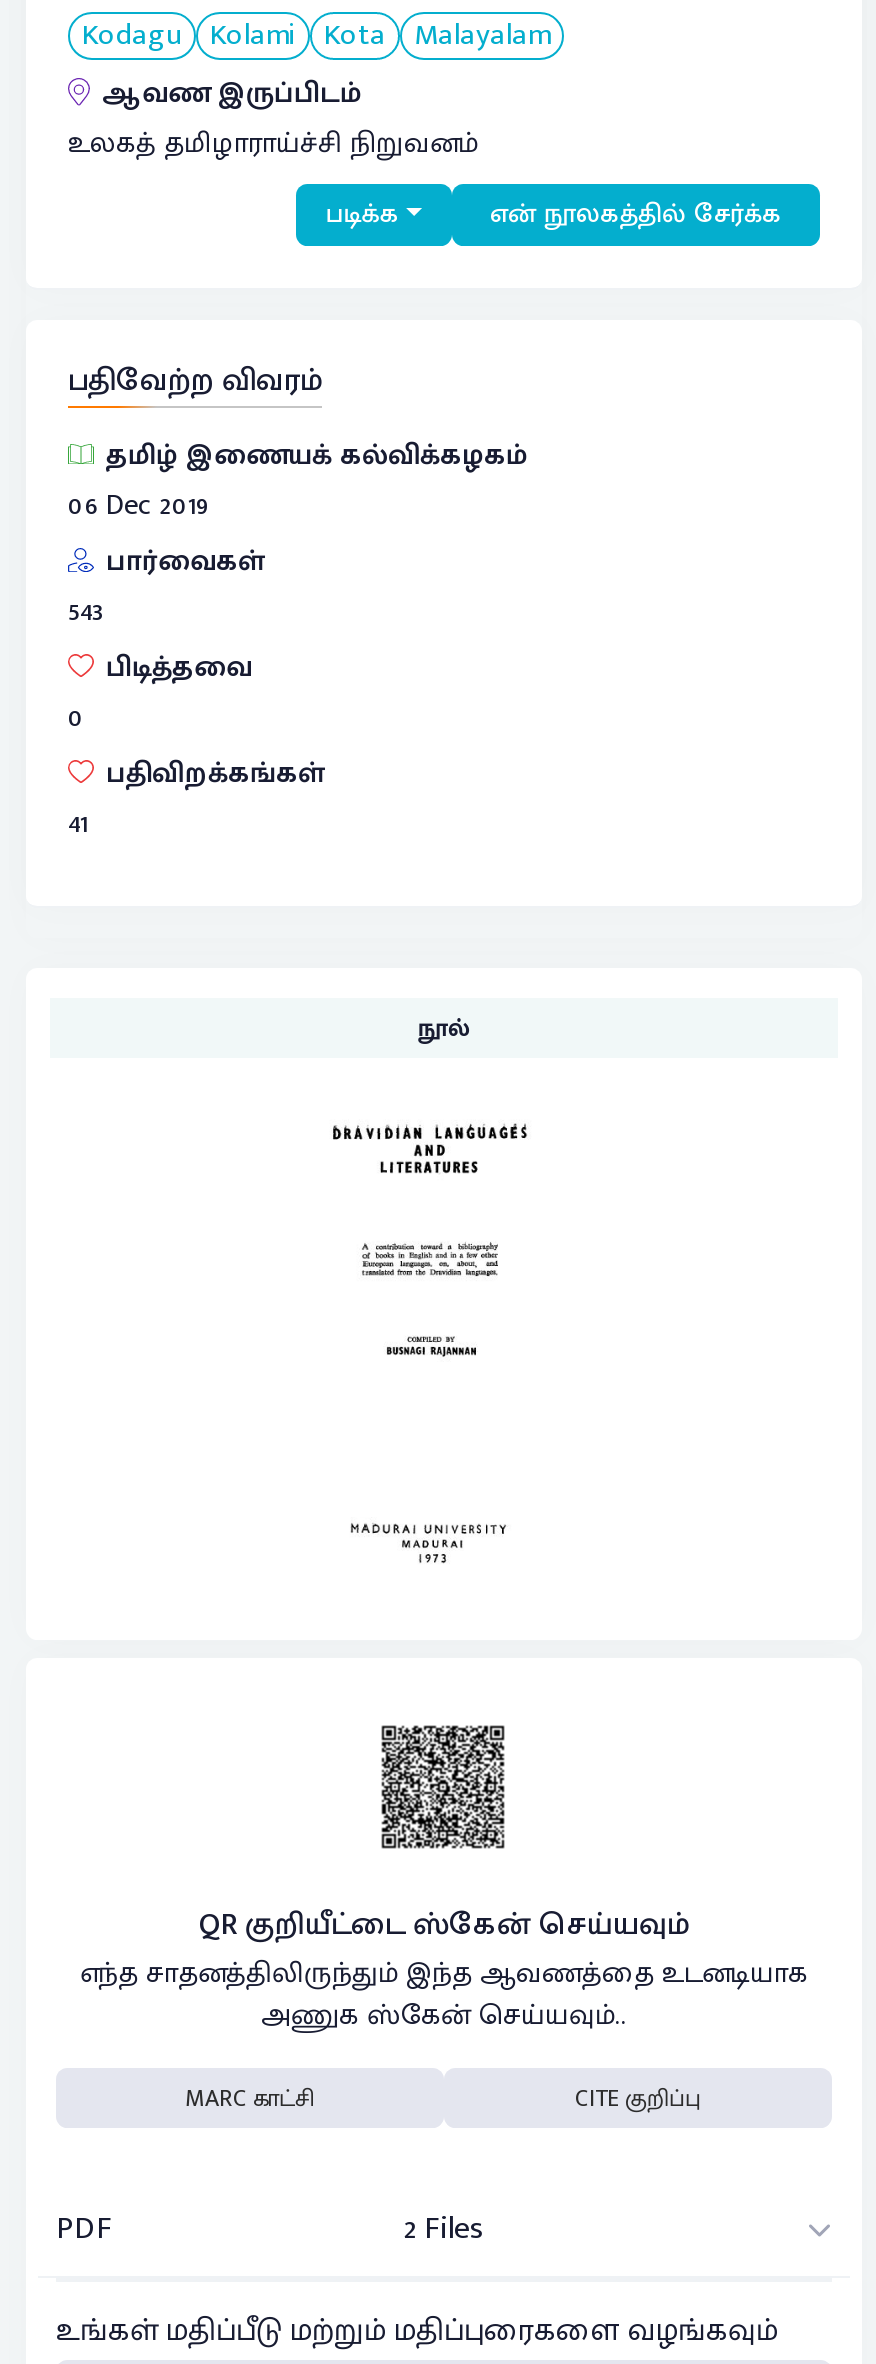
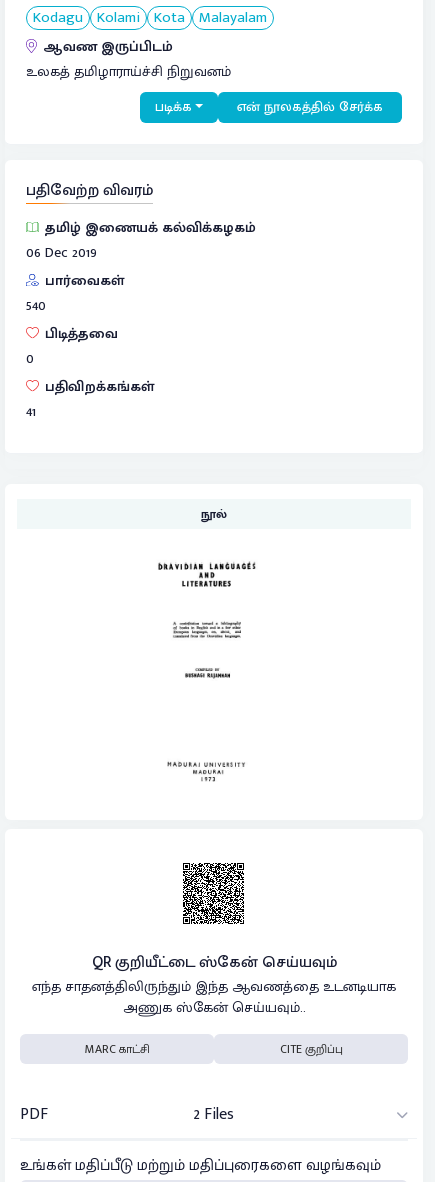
- 543
+ 540
